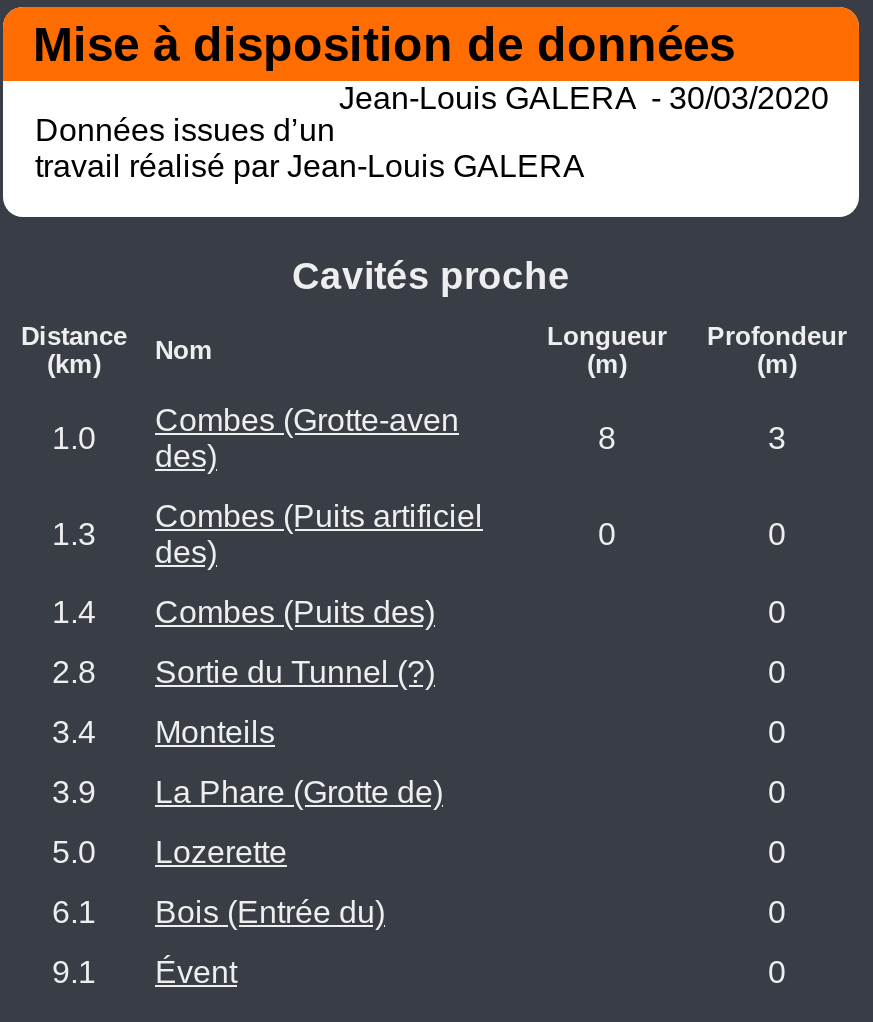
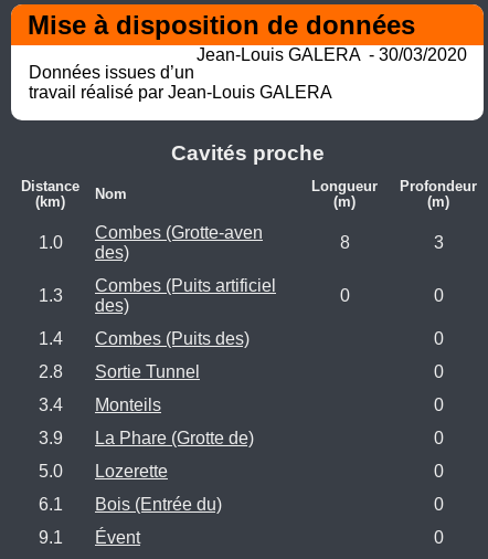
- Sortie du Tunnel (?)
+ Sortie Tunnel
